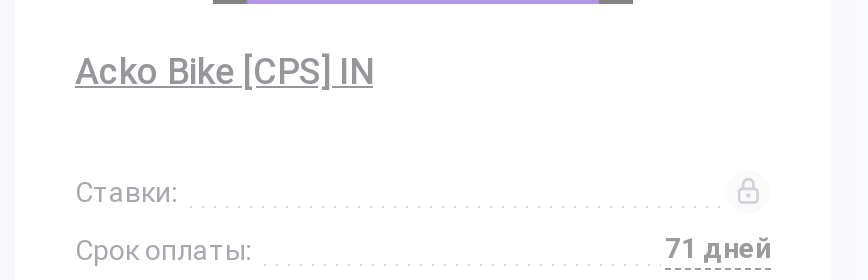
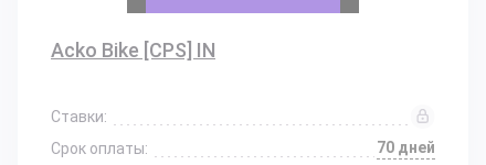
- 71 дней
+ 70 дней
